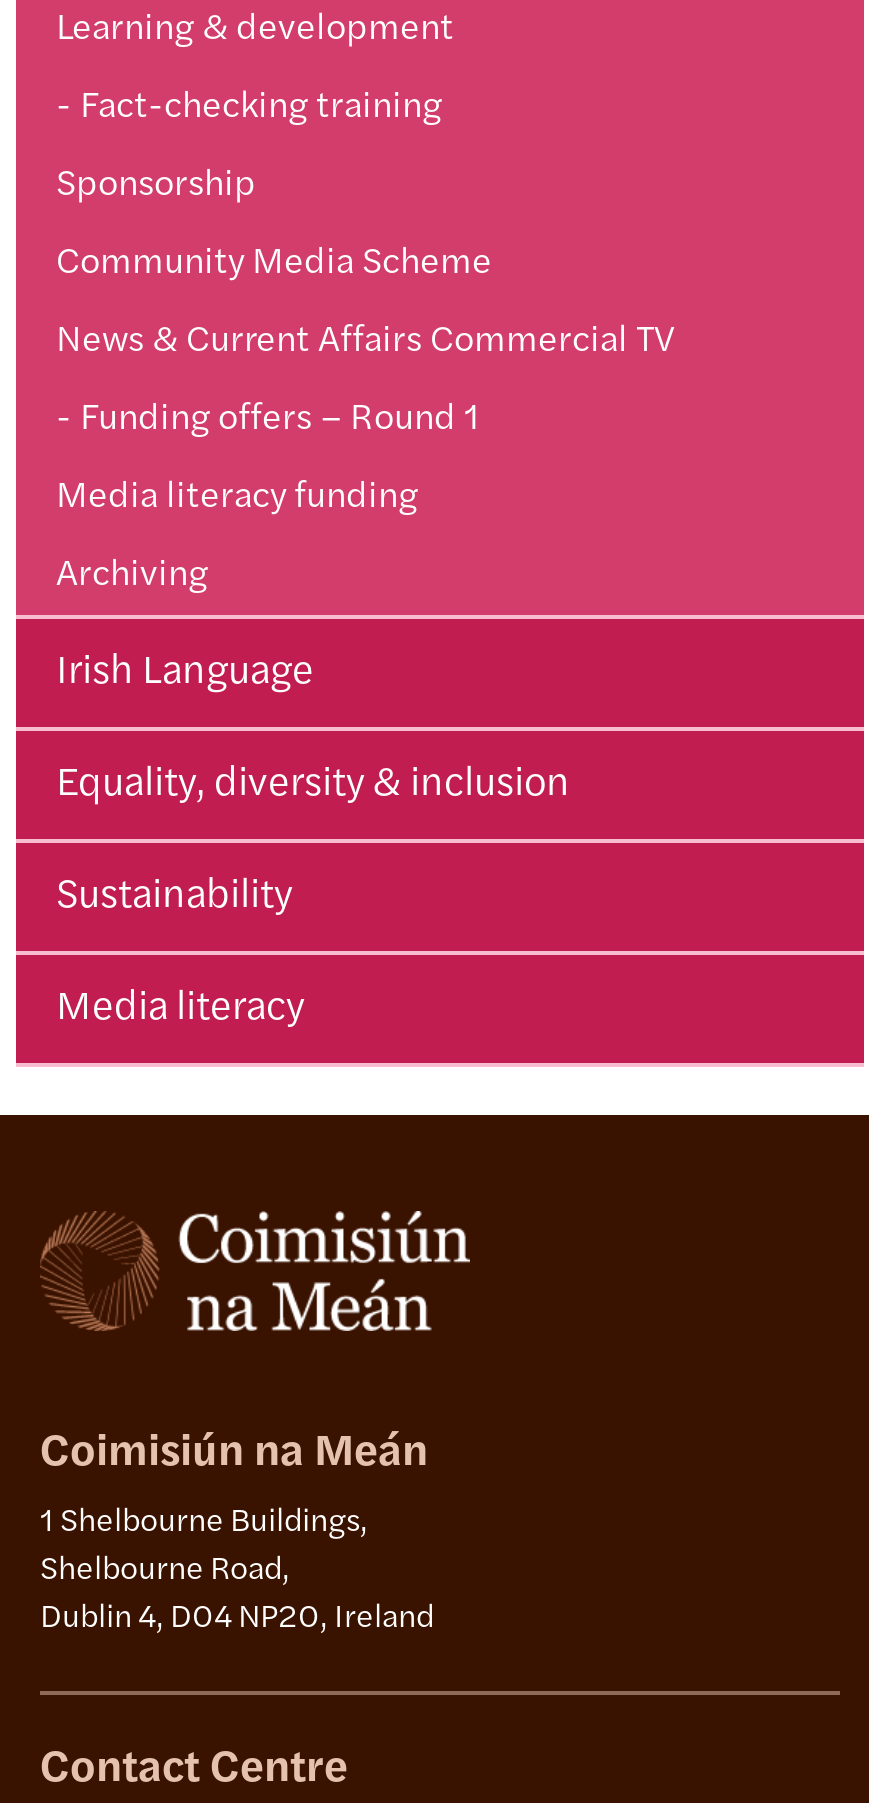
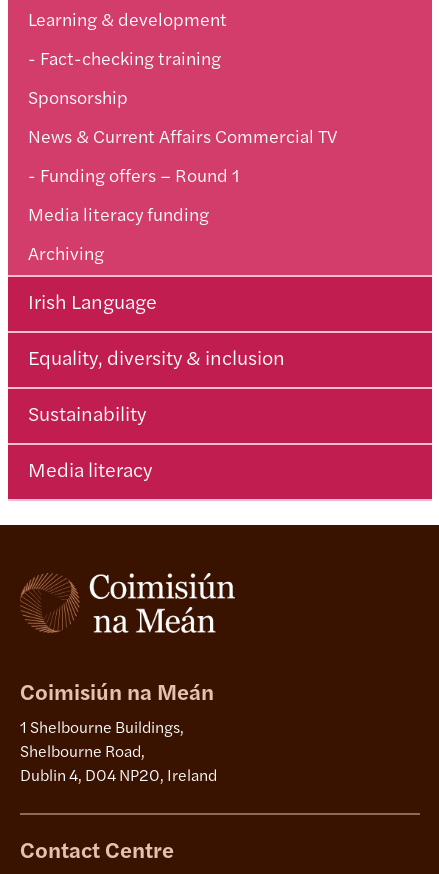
- Community Media Scheme
